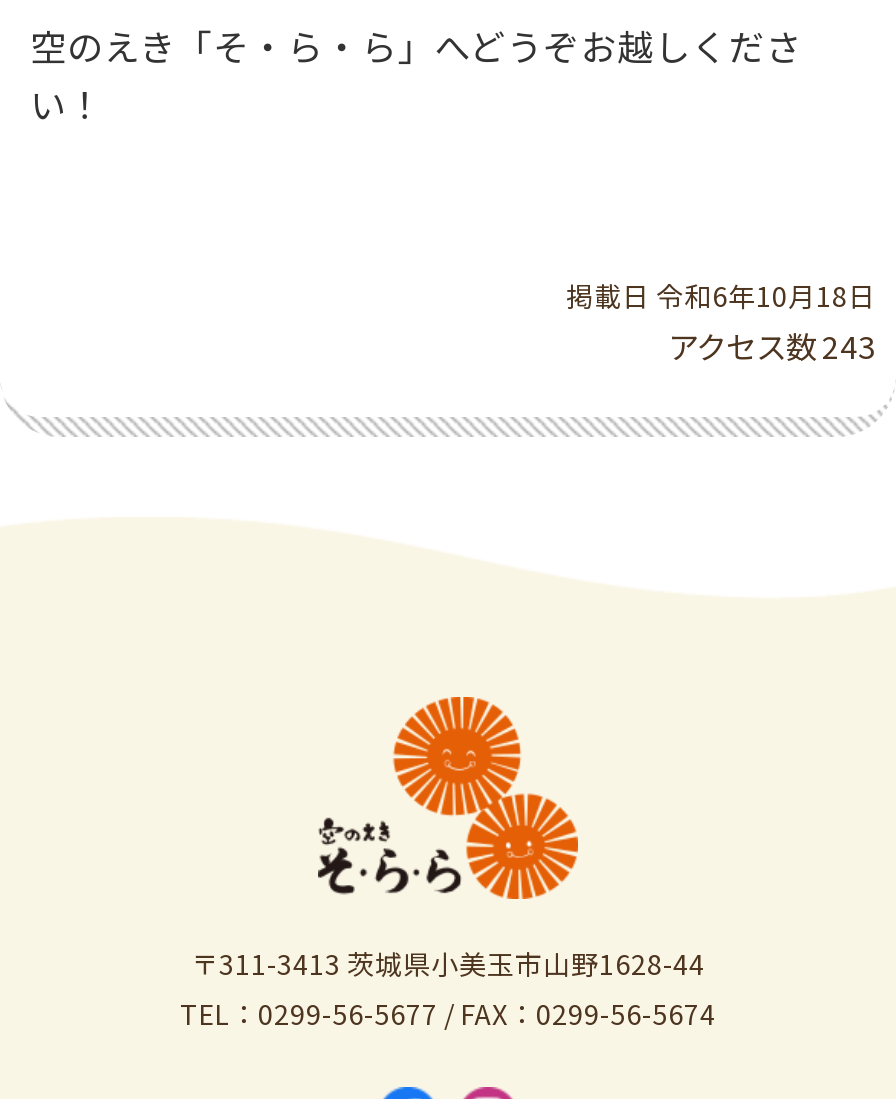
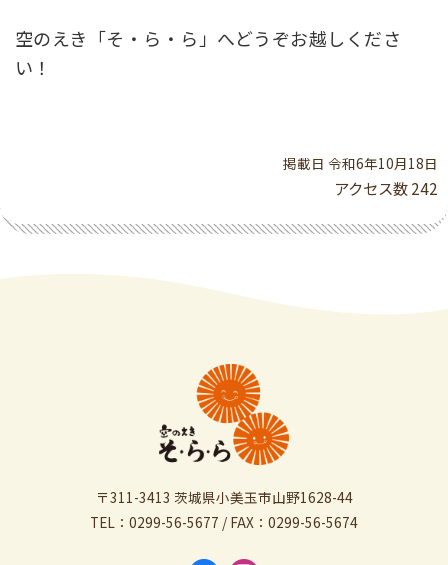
- アクセス数243
+ アクセス数242
